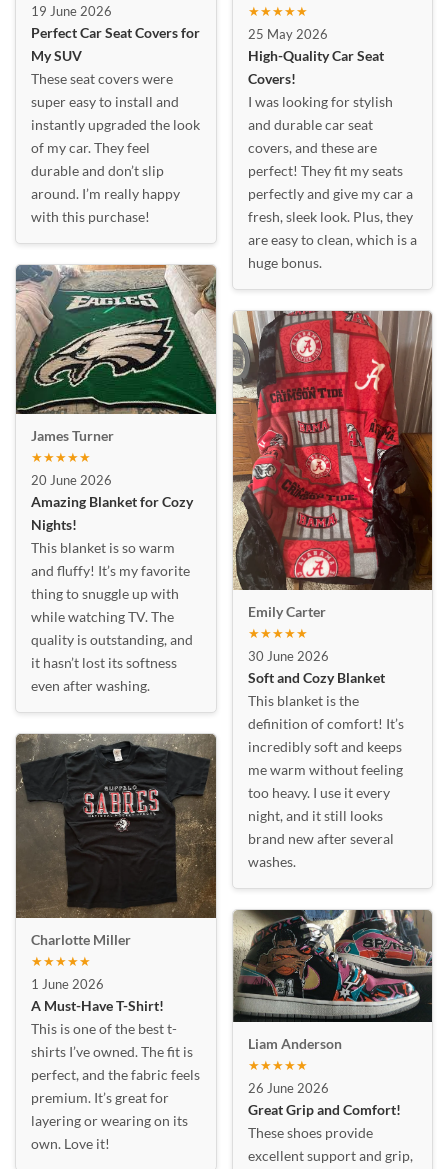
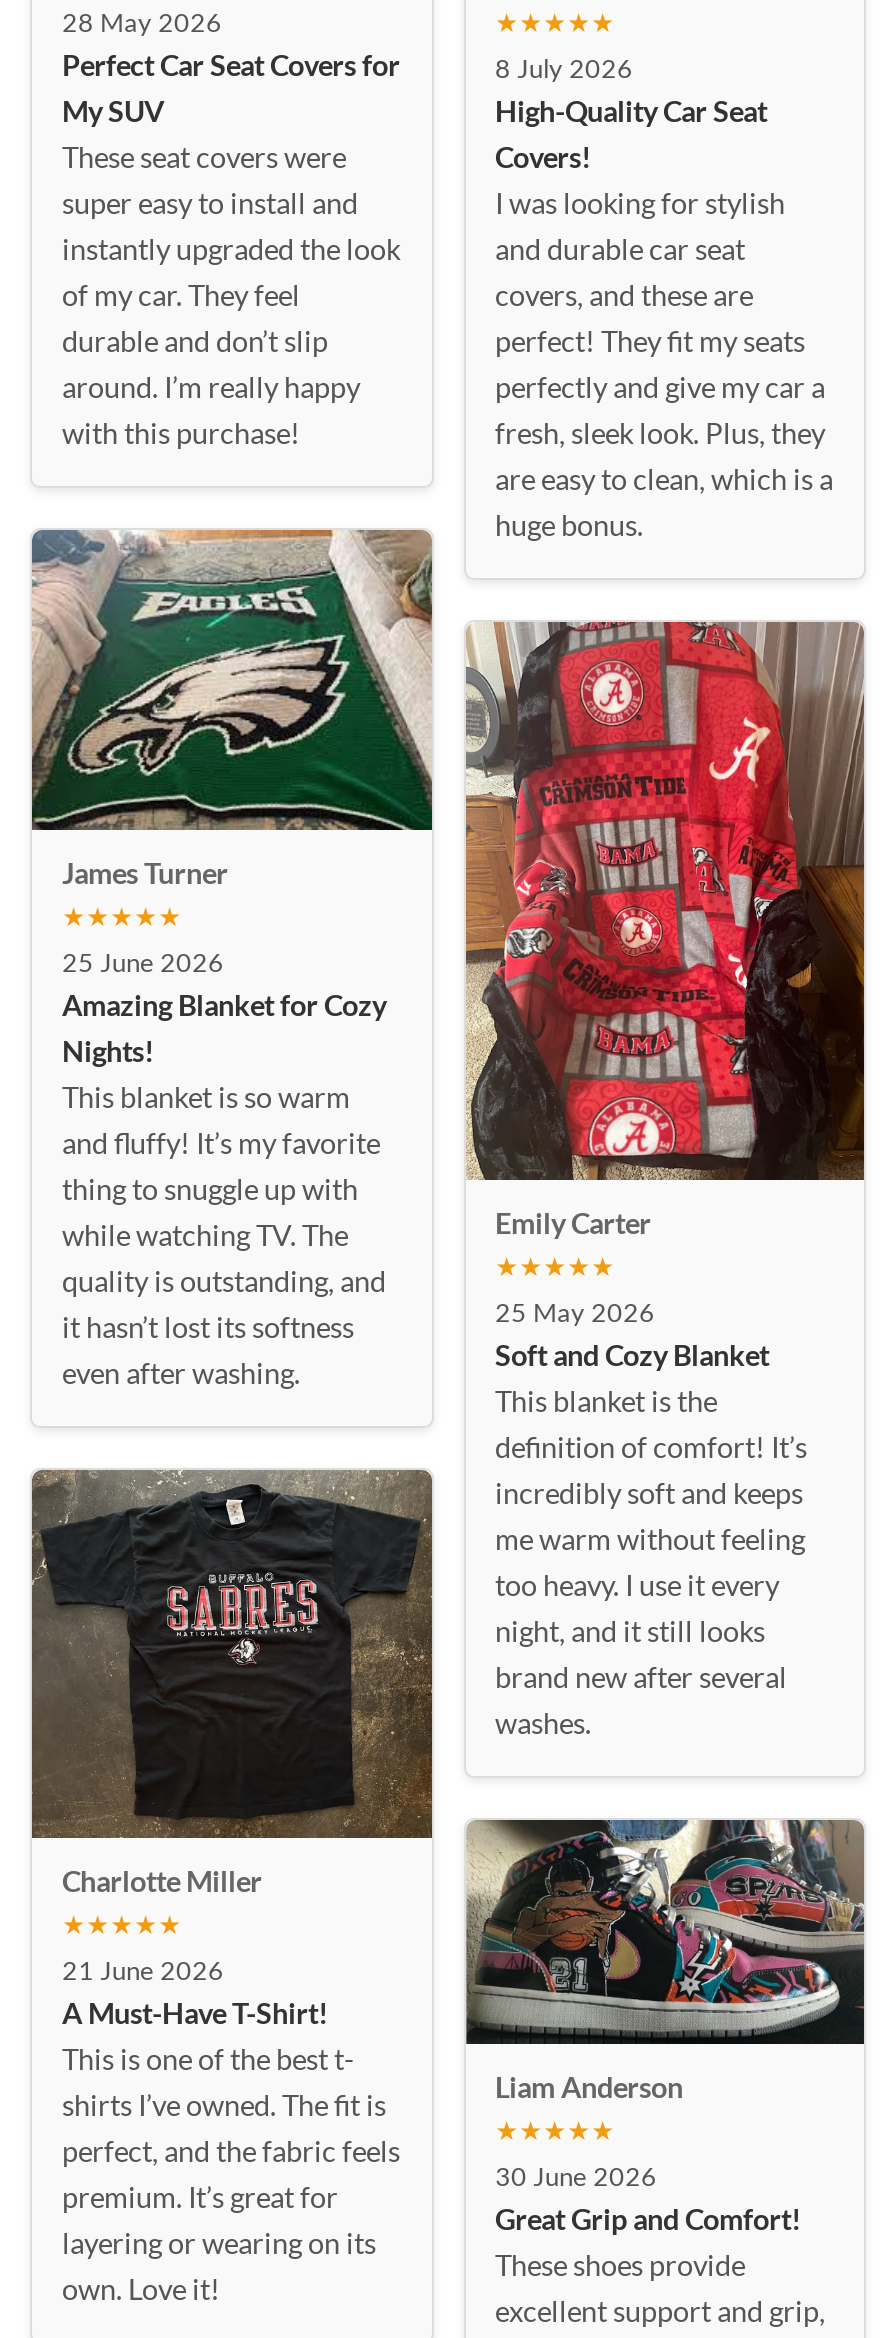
- 19 June 2026
+ 28 May 2026

- 25 May 2026
+ 8 July 2026

- 20 June 2026
+ 25 June 2026

- 30 June 2026
+ 25 May 2026

- 1 June 2026
+ 21 June 2026

- 26 June 2026
+ 30 June 2026
